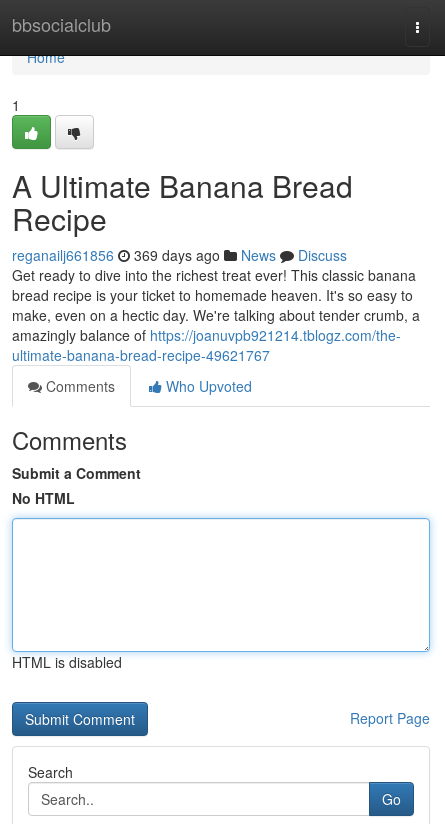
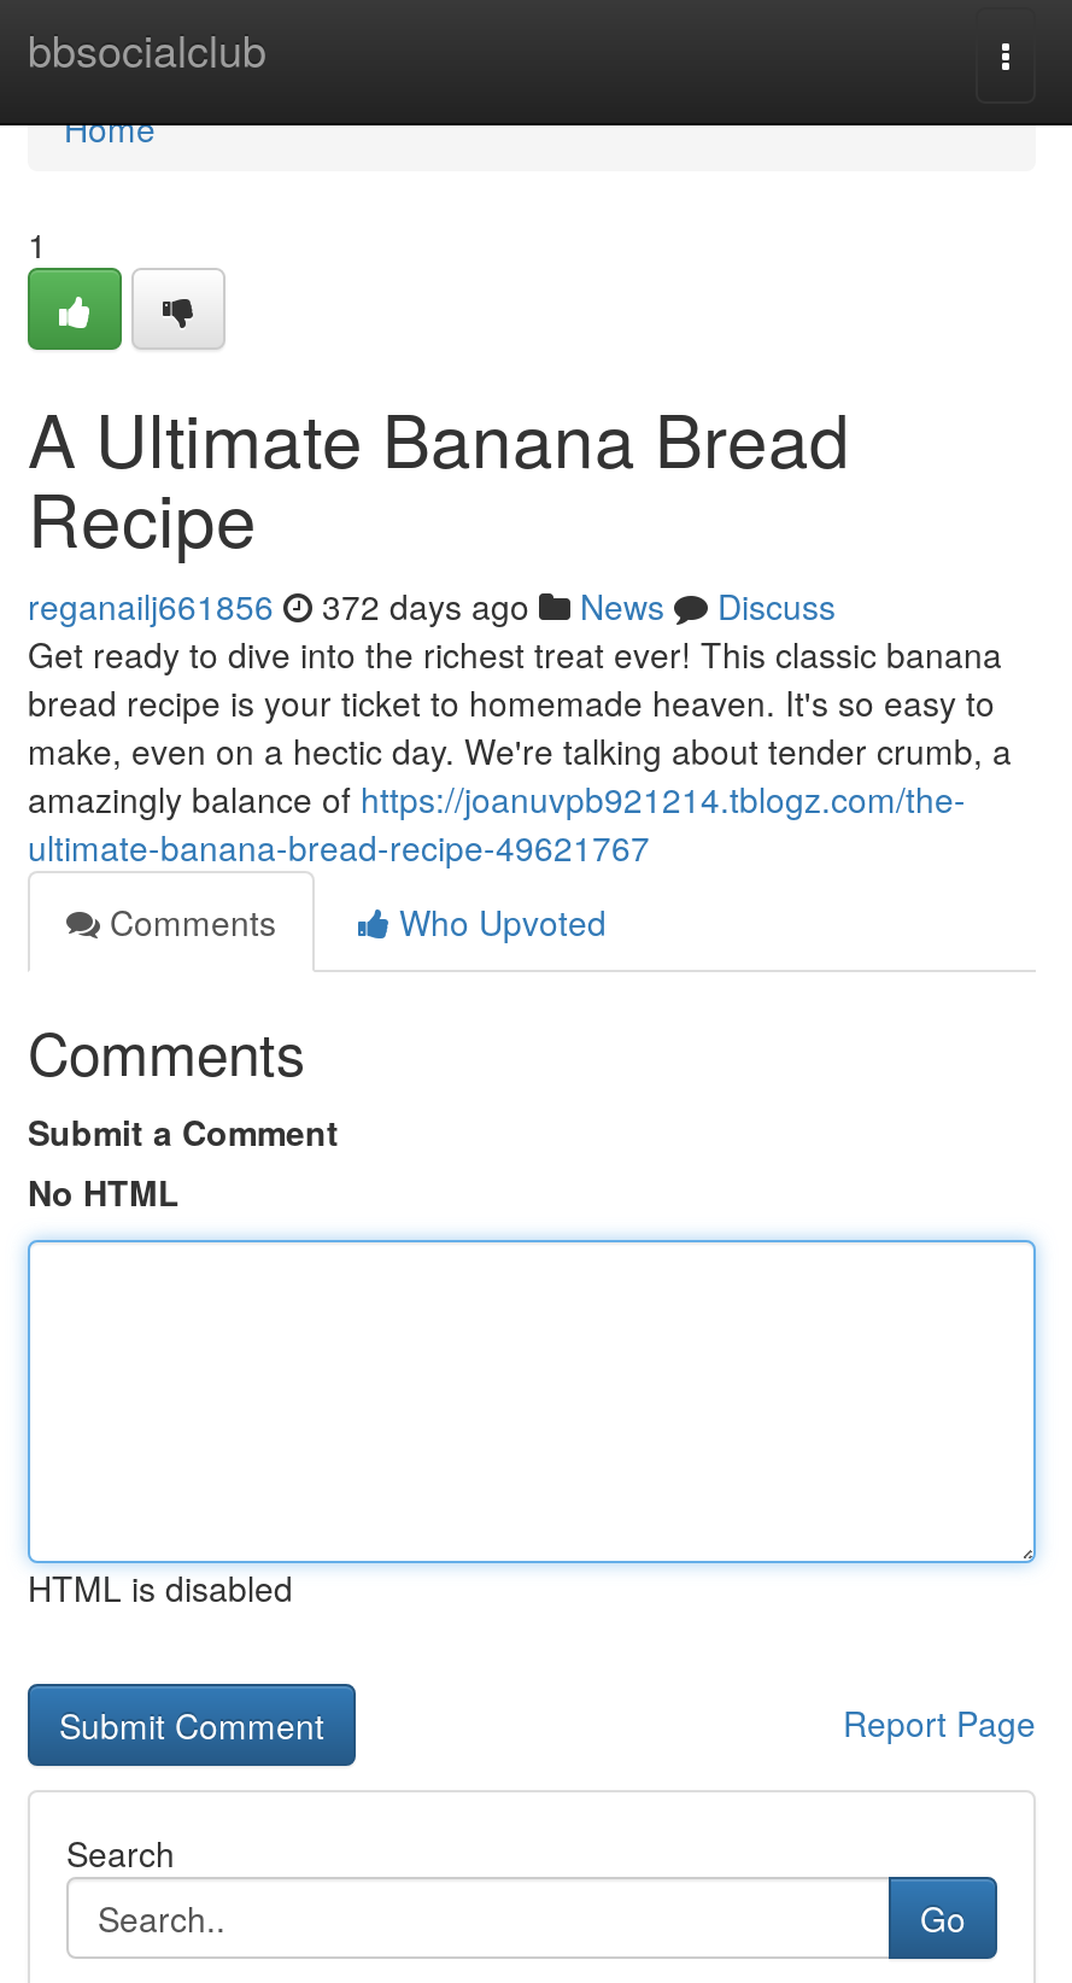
- reganailj661856 369 days ago News Discuss
+ reganailj661856 372 days ago News Discuss
